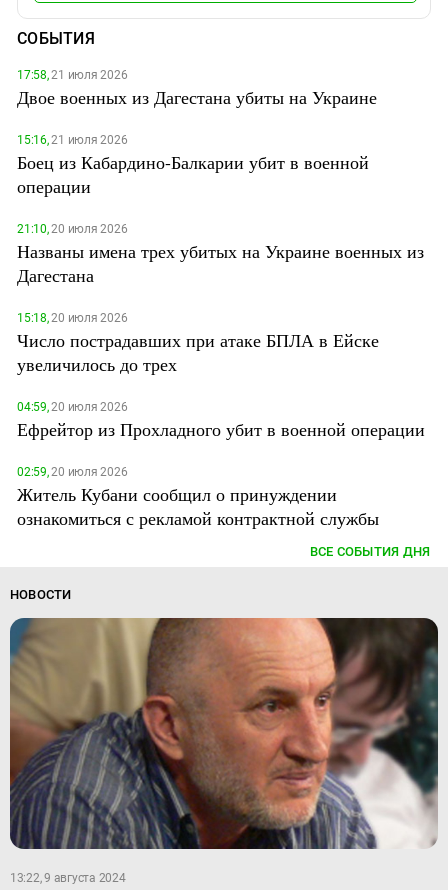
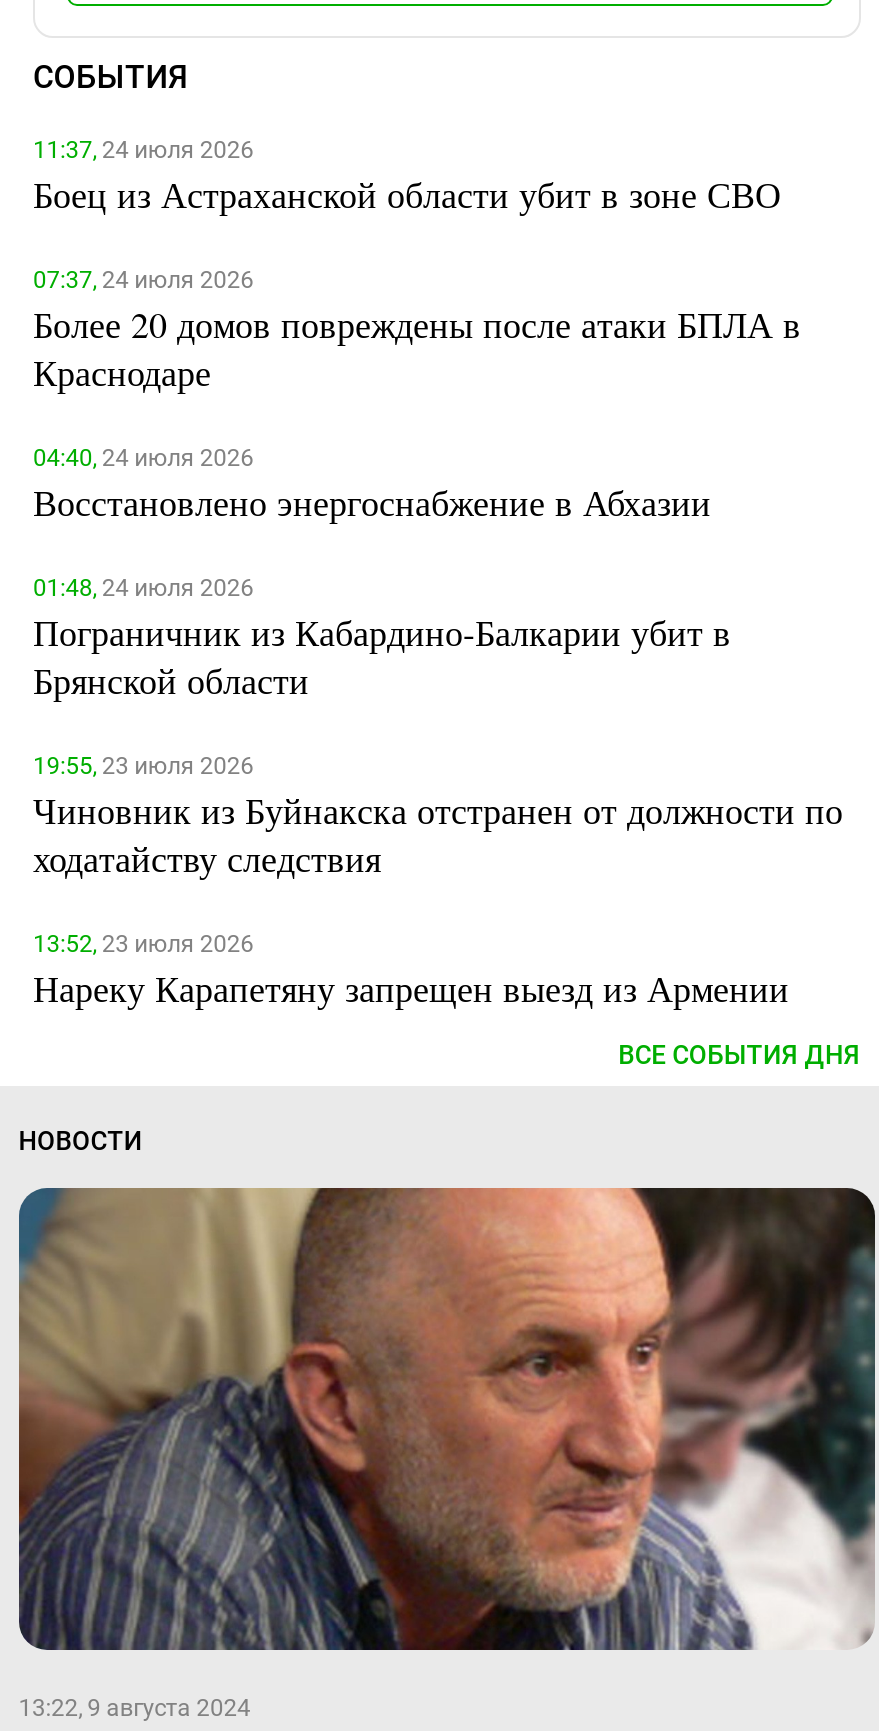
- 17:58, 21 июля 2026
- Двое военных из Дагестана убиты на Украине
+ 11:37, 24 июля 2026
+ Боец из Астраханской области убит в зоне СВО

- 15:16, 21 июля 2026
- Боец из Кабардино-Балкарии убит в военной
- операции
+ 07:37, 24 июля 2026
+ Более 20 домов повреждены после атаки БПЛА в
+ Краснодаре

- 21:10, 20 июля 2026
- Названы имена трех убитых на Украине военных из
- Дагестана
+ 04:40, 24 июля 2026
+ Восстановлено энергоснабжение в Абхазии

- 15:18, 20 июля 2026
- Число пострадавших при атаке БПЛА в Ейске
- увеличилось до трех
+ 01:48, 24 июля 2026
+ Пограничник из Кабардино-Балкарии убит в
+ Брянской области

- 04:59, 20 июля 2026
- Ефрейтор из Прохладного убит в военной операции
+ 19:55, 23 июля 2026
+ Чиновник из Буйнакска отстранен от должности по
+ ходатайству следствия

- 02:59, 20 июля 2026
- Житель Кубани сообщил о принуждении
- ознакомиться с рекламой контрактной службы
+ 13:52, 23 июля 2026
+ Нареку Карапетяну запрещен выезд из Армении
